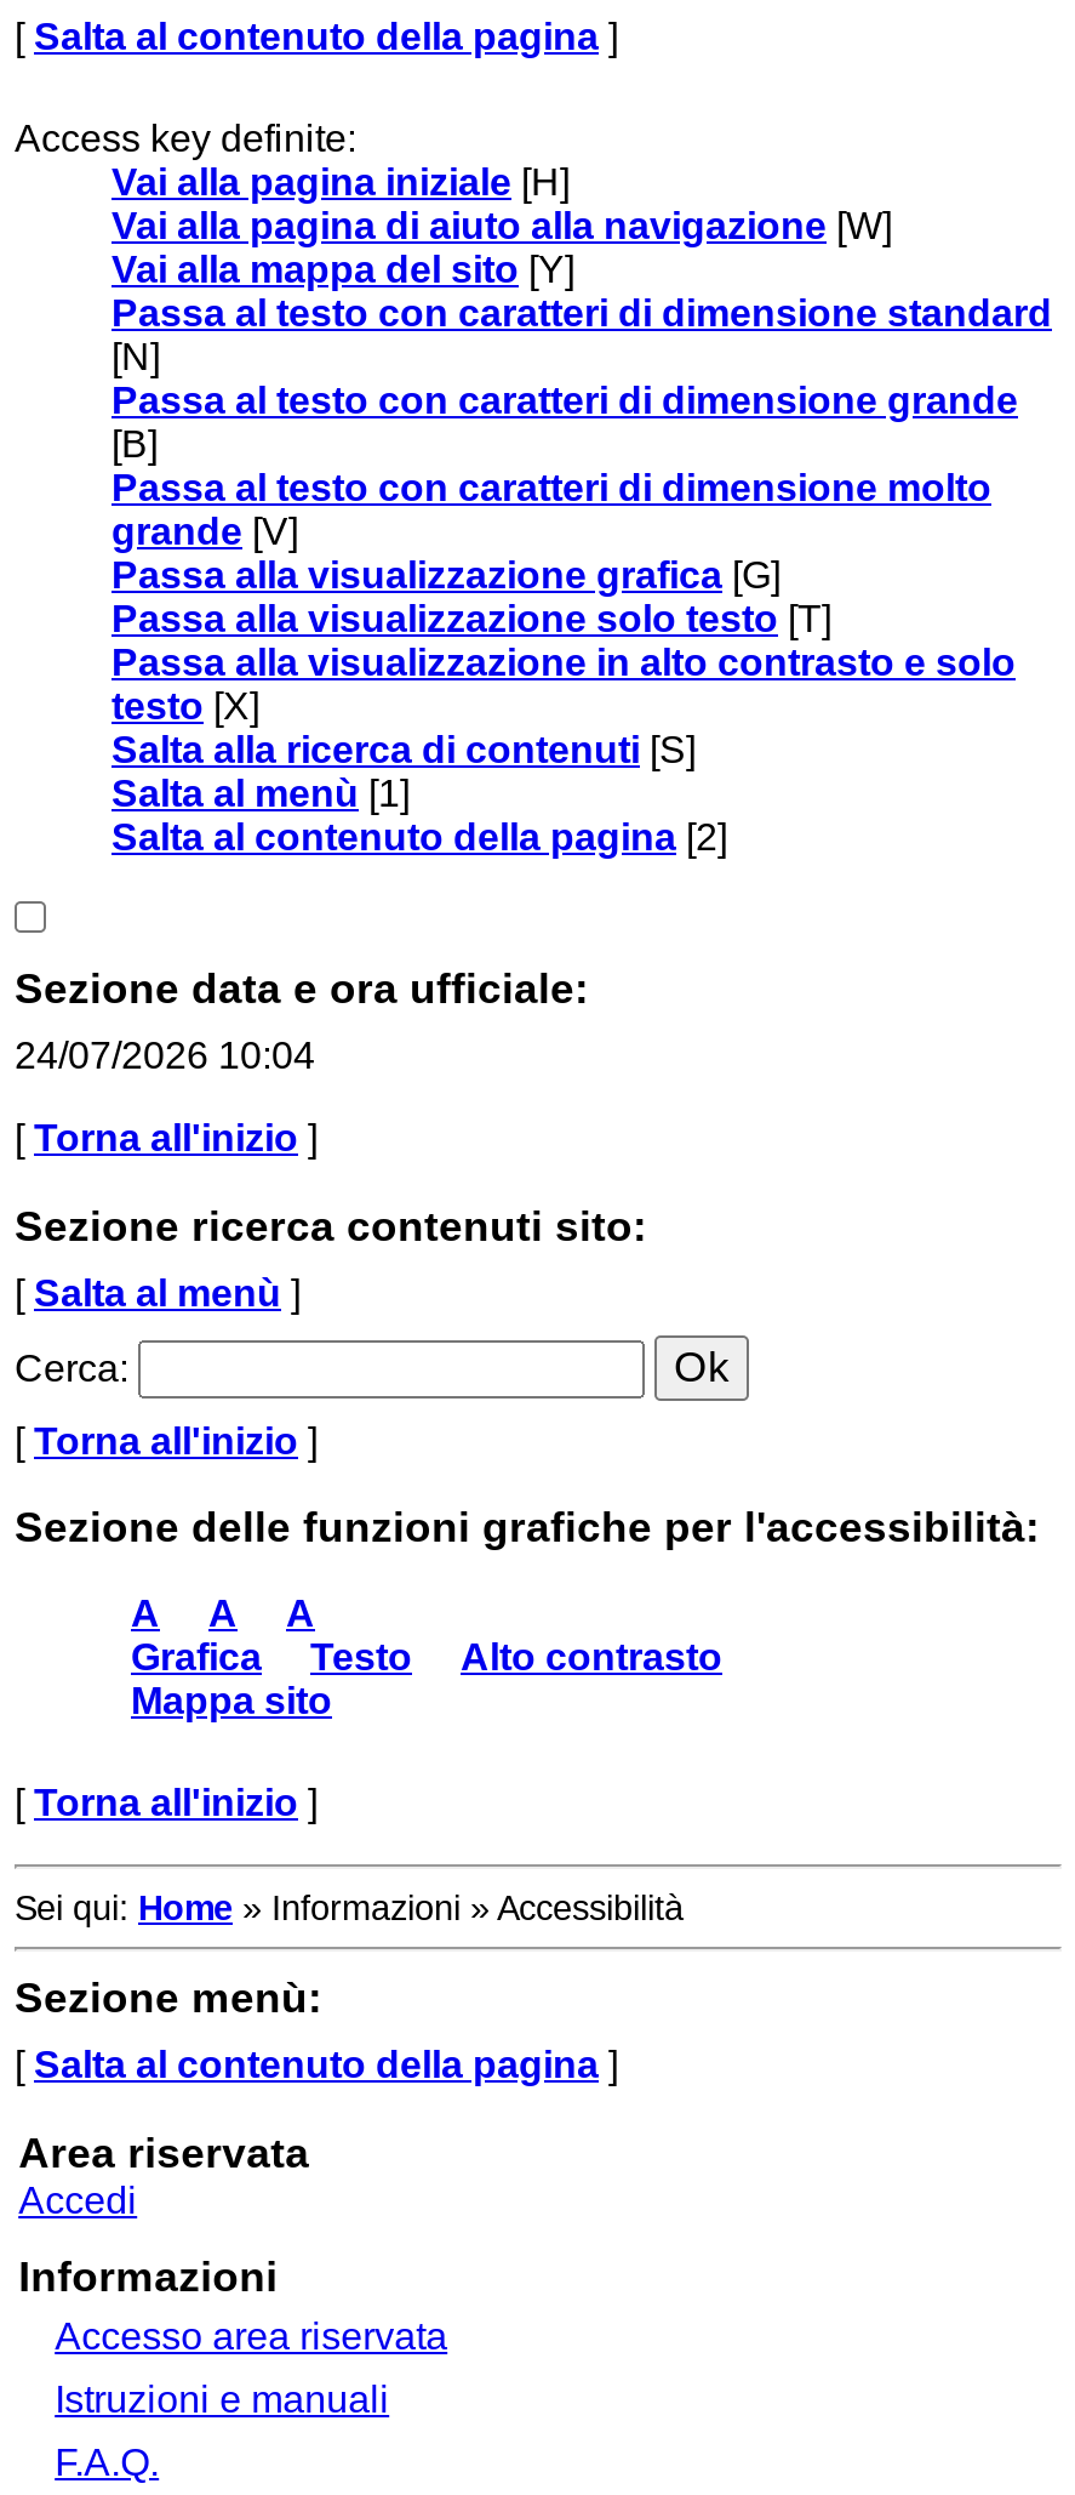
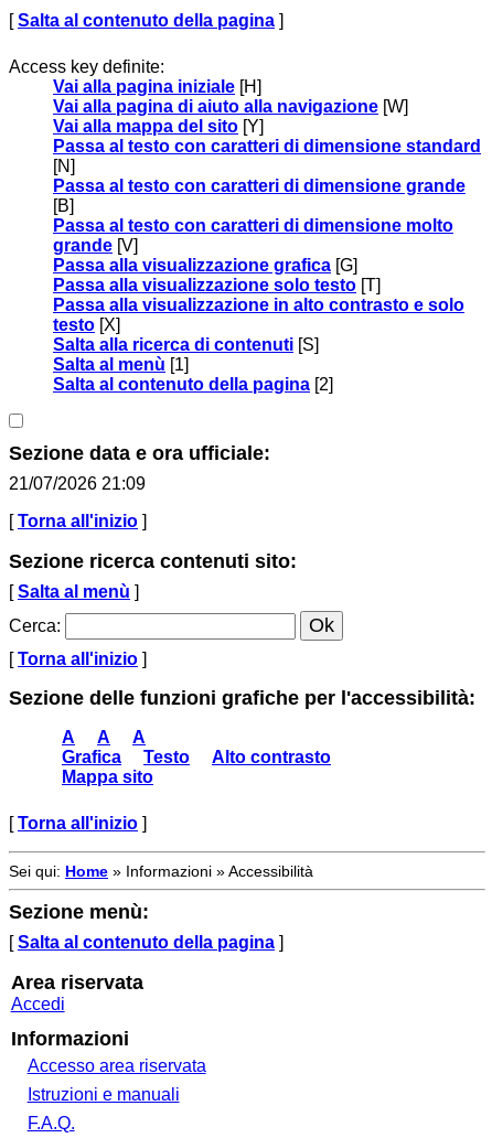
- 24/07/2026 10:04
+ 21/07/2026 21:09
